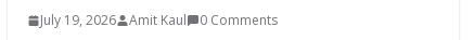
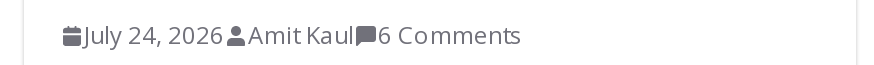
- July 19, 2026
+ July 24, 2026

- 0 Comments
+ 6 Comments
